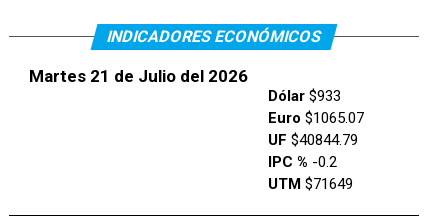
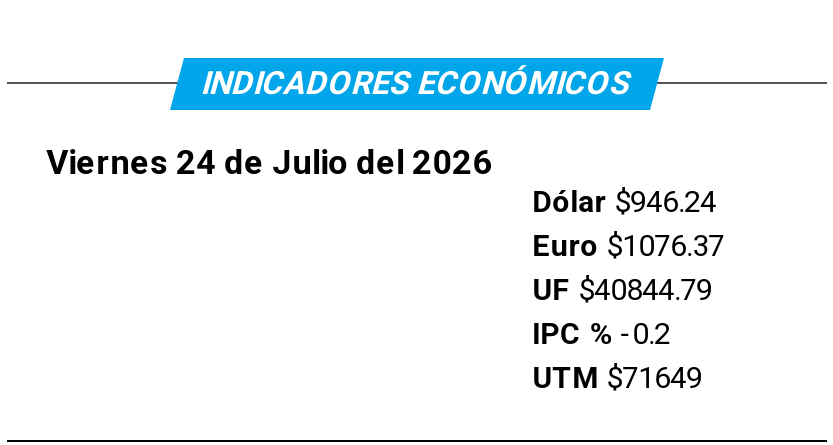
- Martes 21 de Julio del 2026
+ Viernes 24 de Julio del 2026

- Dólar $933
+ Dólar $946.24

- Euro $1065.07
+ Euro $1076.37
